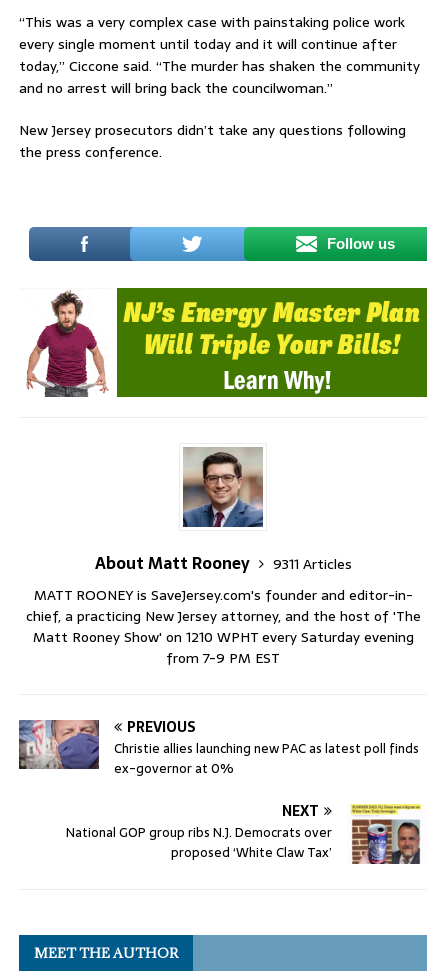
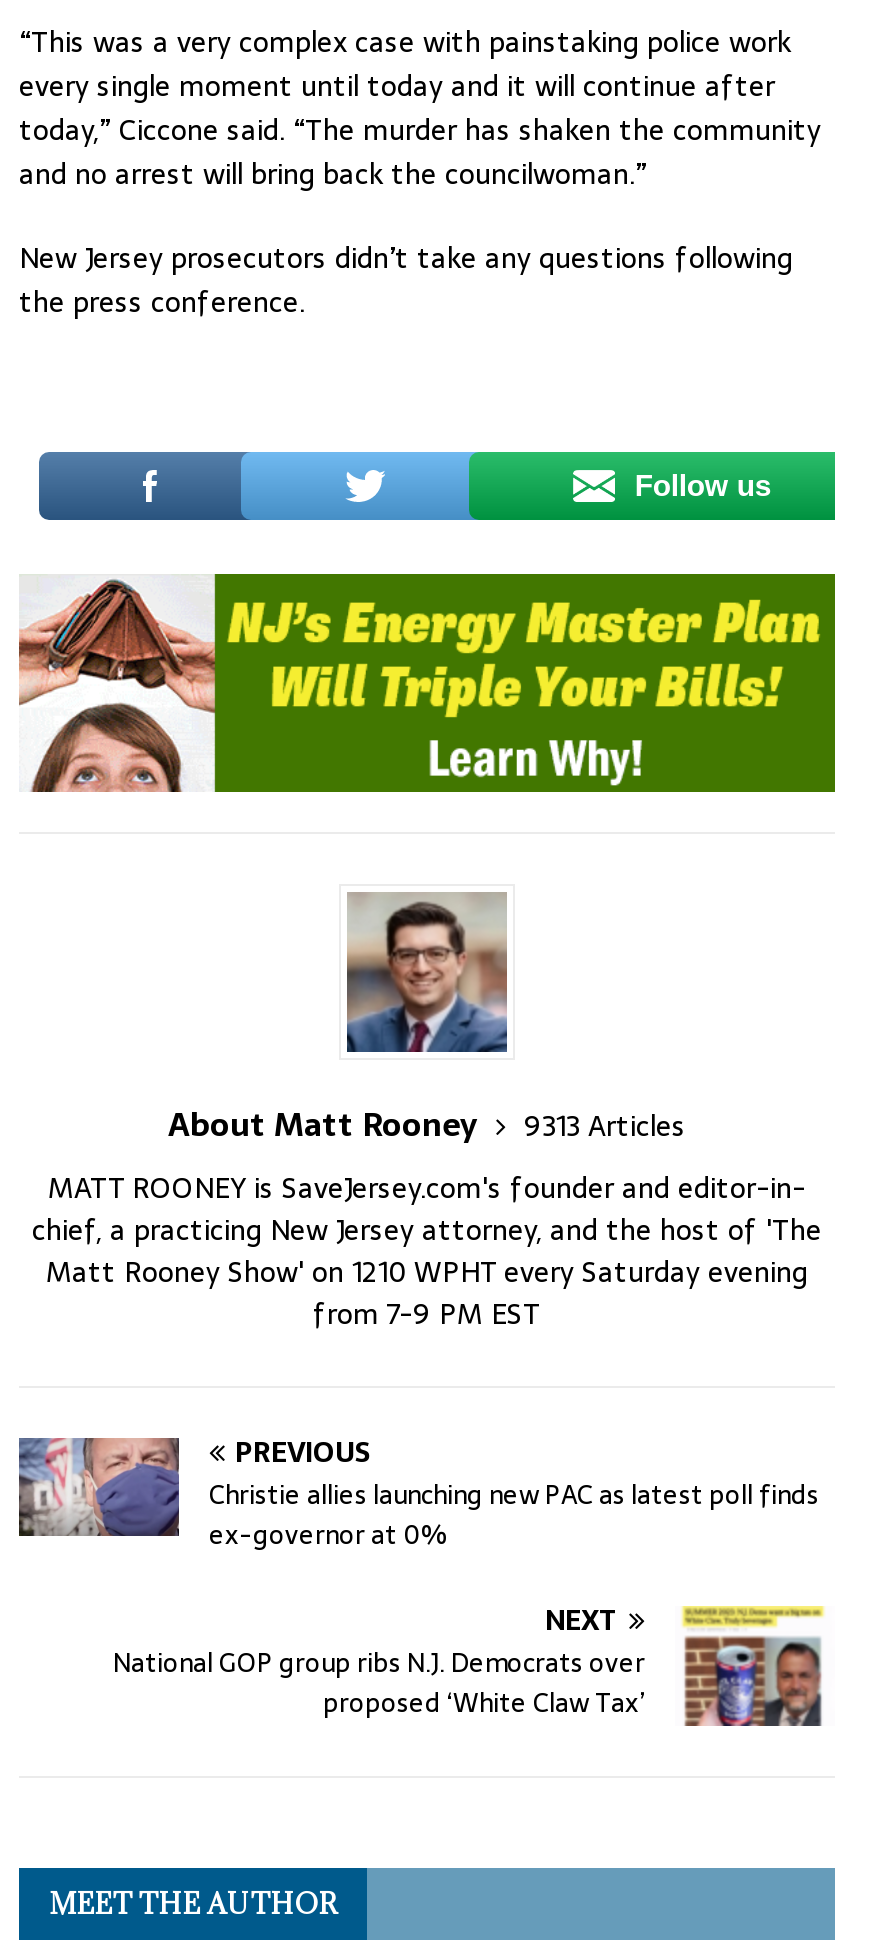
- [image]
+ [image]

- About Matt Rooney 9311 Articles
+ About Matt Rooney 9313 Articles
